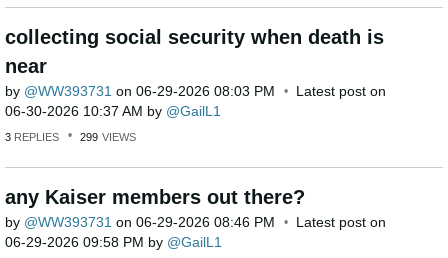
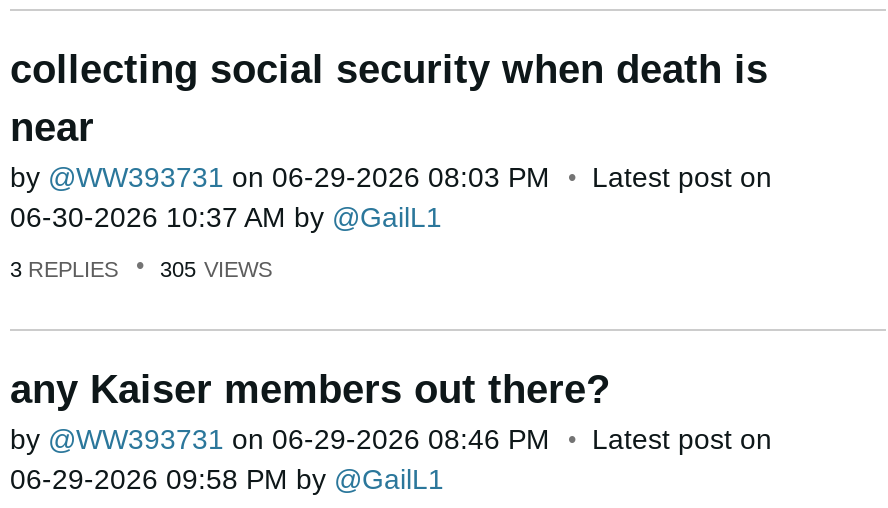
- 3 REPLIES 299 VIEWS
+ 3 REPLIES 305 VIEWS
